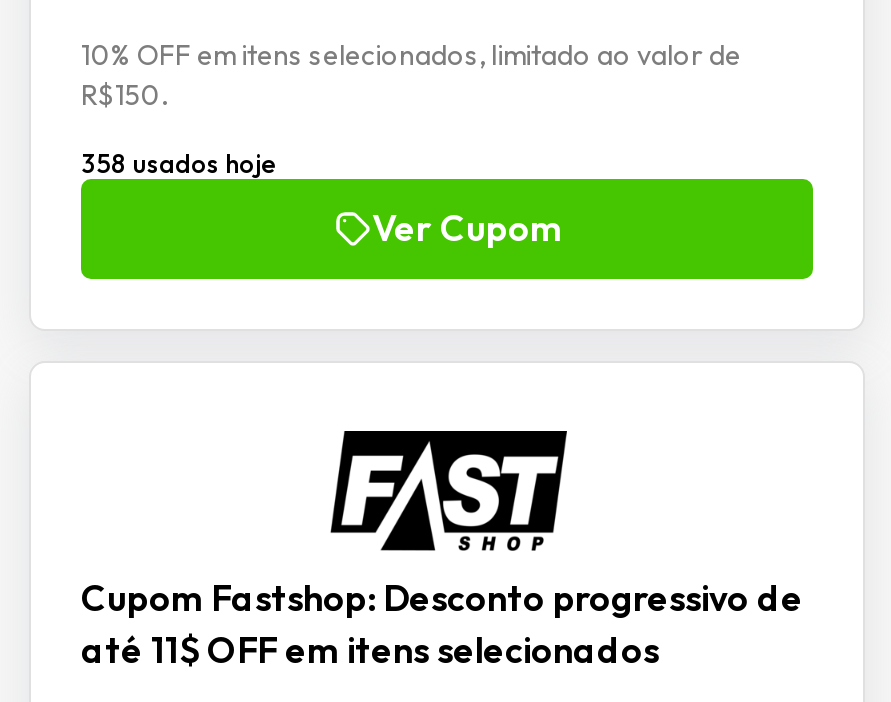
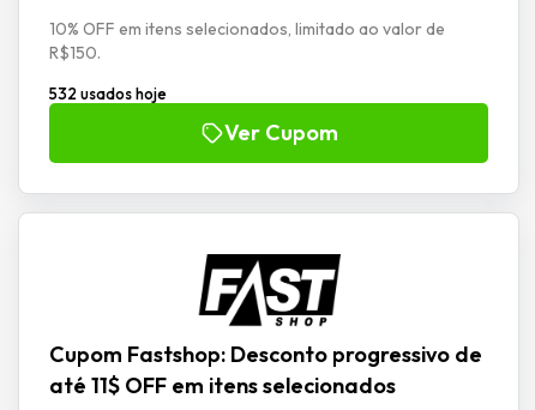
- 358 usados hoje
+ 532 usados hoje
